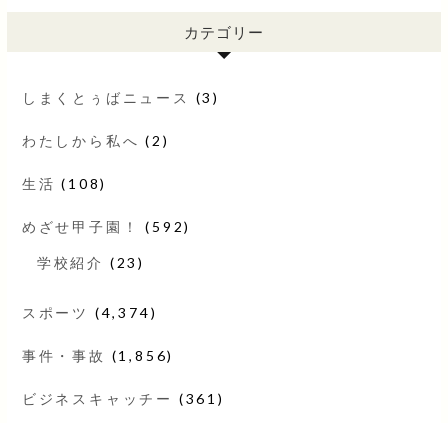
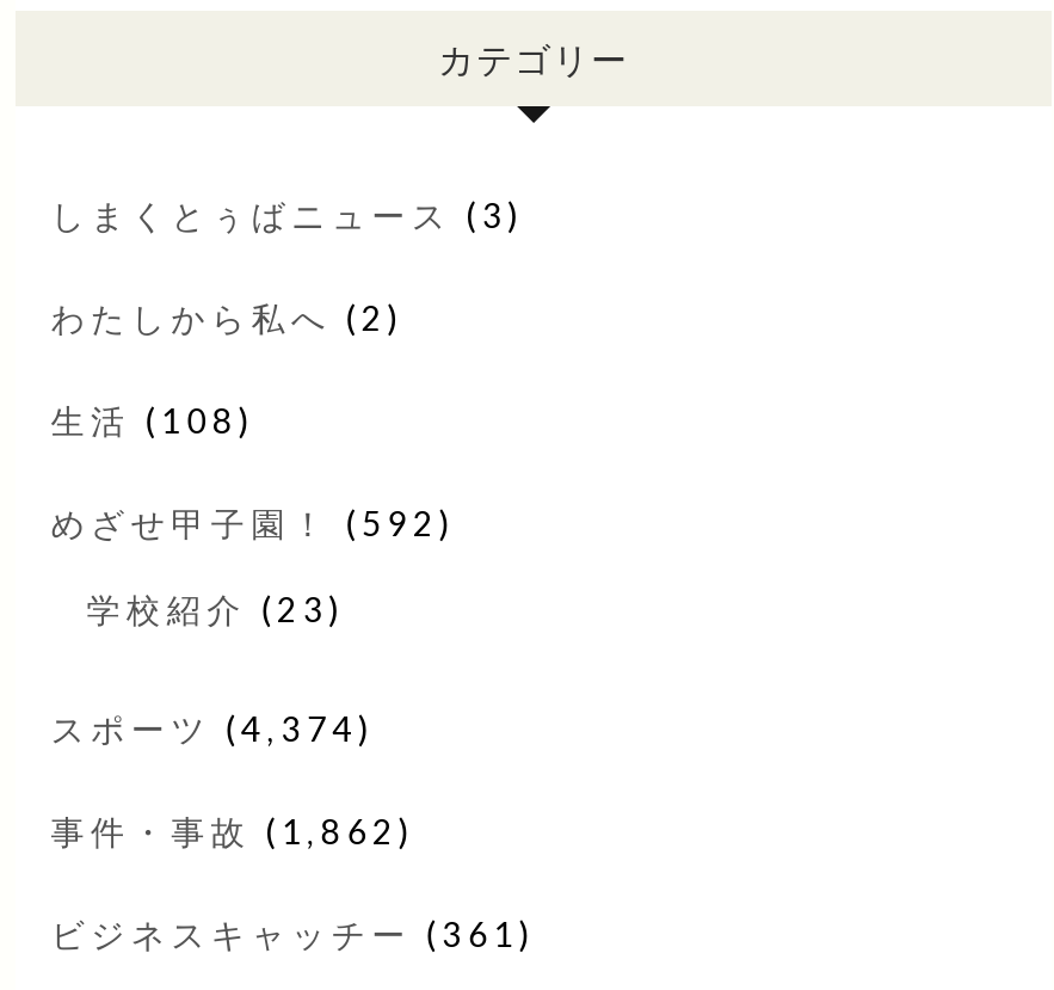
- 事件・事故(1,856)
+ 事件・事故(1,862)
